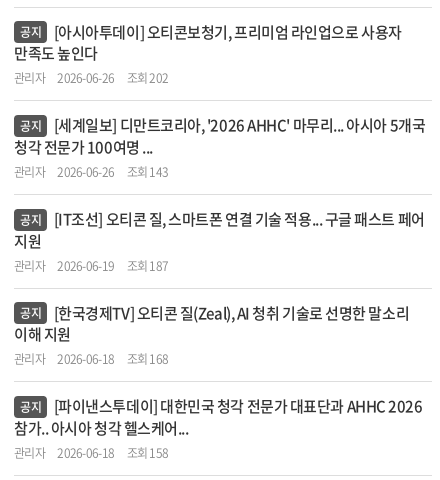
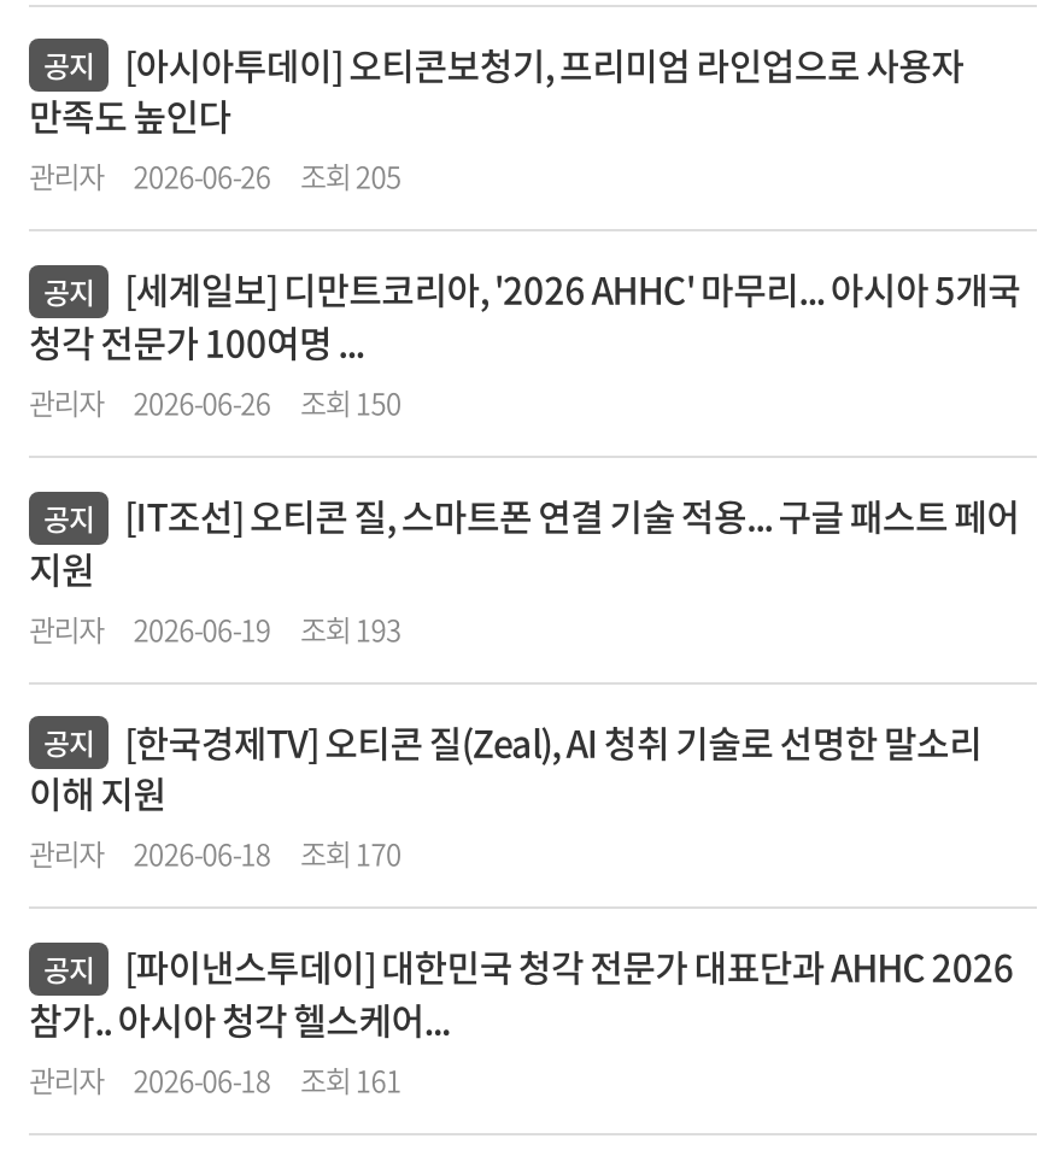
- 관리자 2026-06-26 조회 202
+ 관리자 2026-06-26 조회 205

- 관리자 2026-06-26 조회 143
+ 관리자 2026-06-26 조회 150

- 관리자 2026-06-19 조회 187
+ 관리자 2026-06-19 조회 193

- 관리자 2026-06-18 조회 168
+ 관리자 2026-06-18 조회 170

- 관리자 2026-06-18 조회 158
+ 관리자 2026-06-18 조회 161
